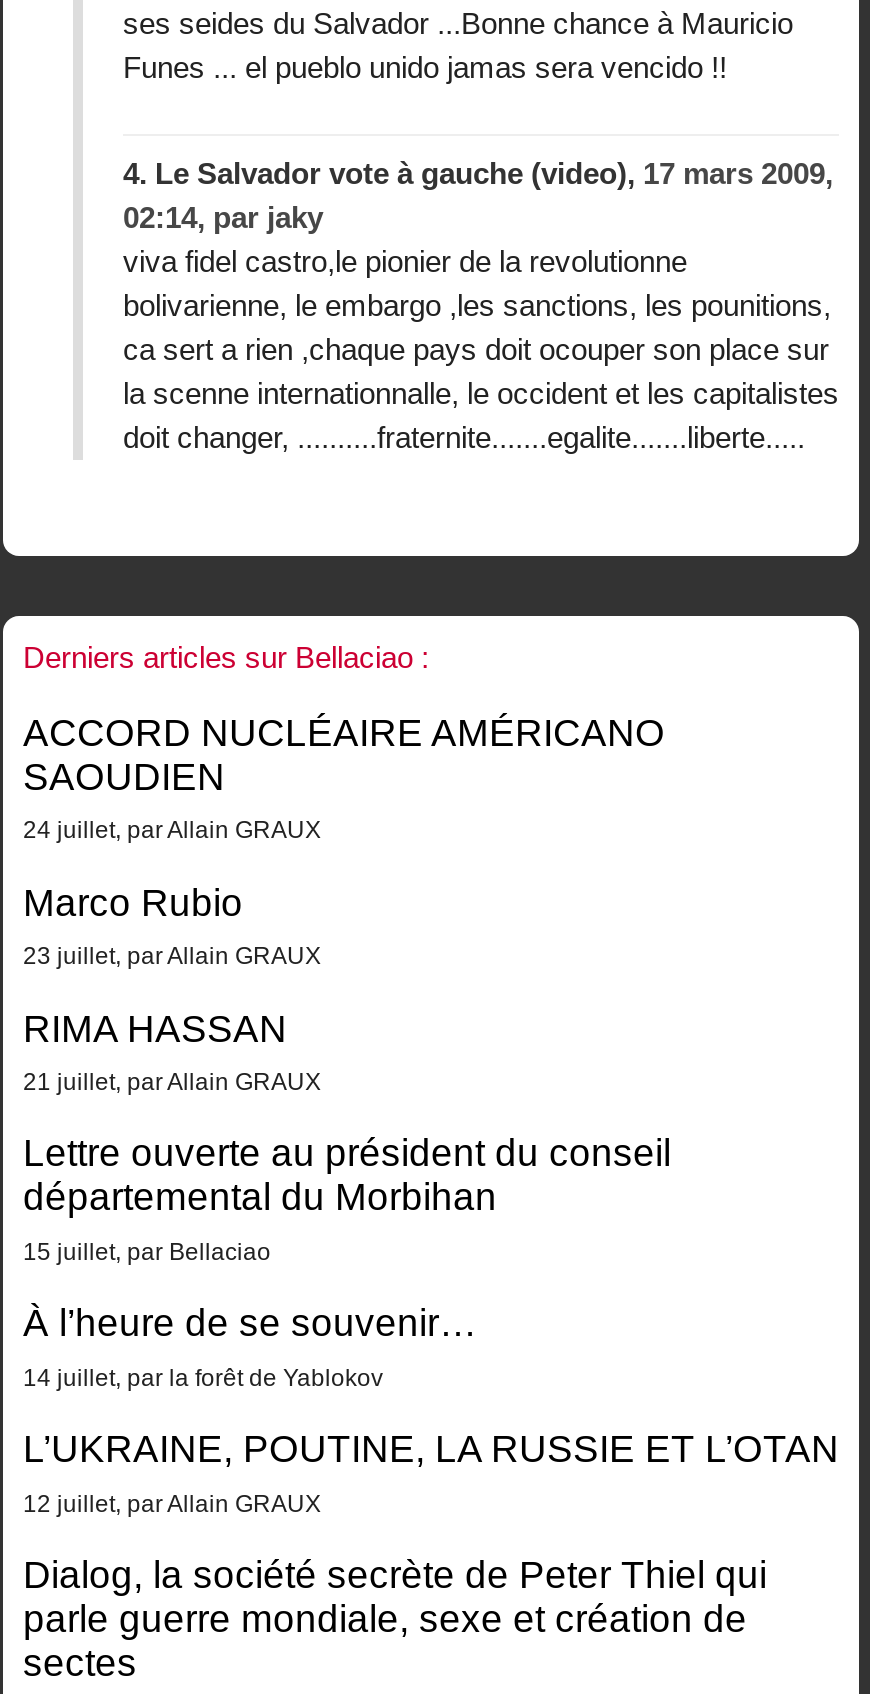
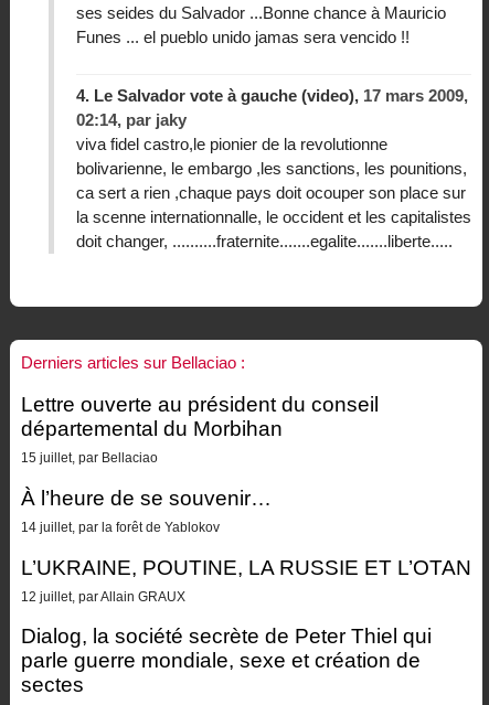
- ACCORD NUCLÉAIRE AMÉRICANO
- SAOUDIEN
- 24 juillet, par Allain GRAUX
- Marco Rubio
- 23 juillet, par Allain GRAUX
- RIMA HASSAN
- 21 juillet, par Allain GRAUX
